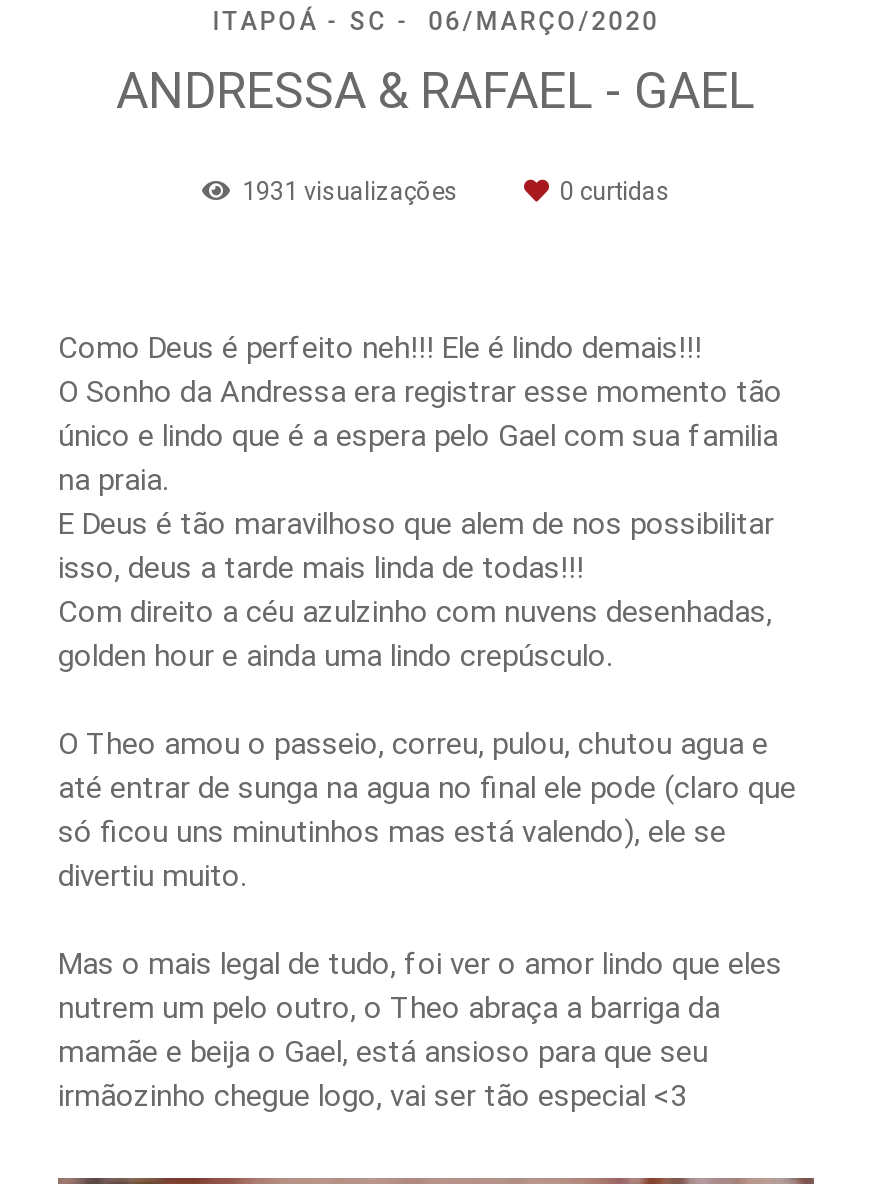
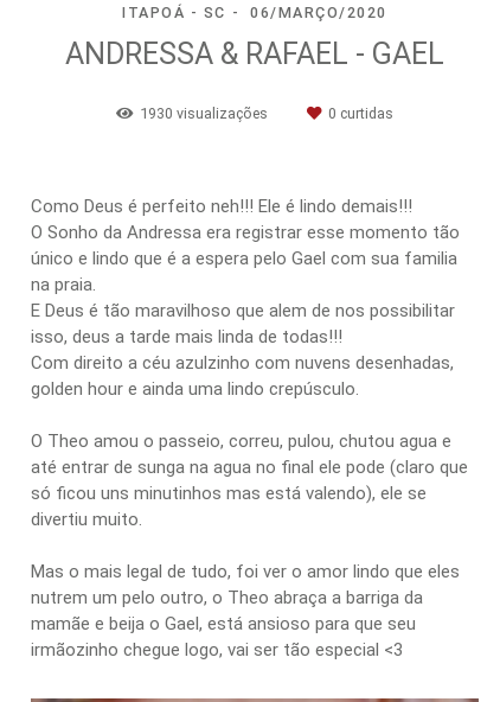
- 1931 visualizações
+ 1930 visualizações
